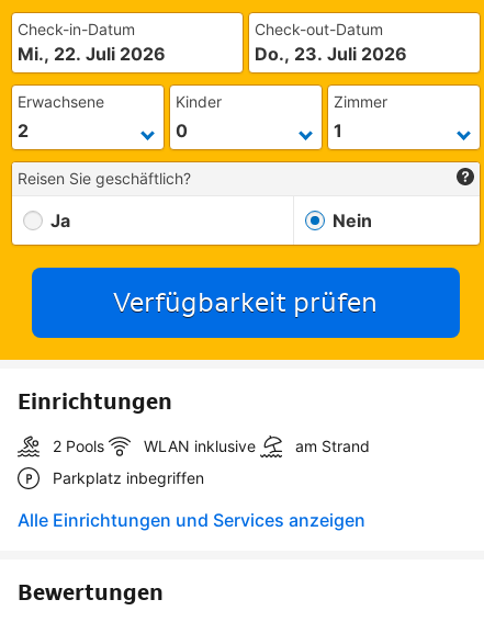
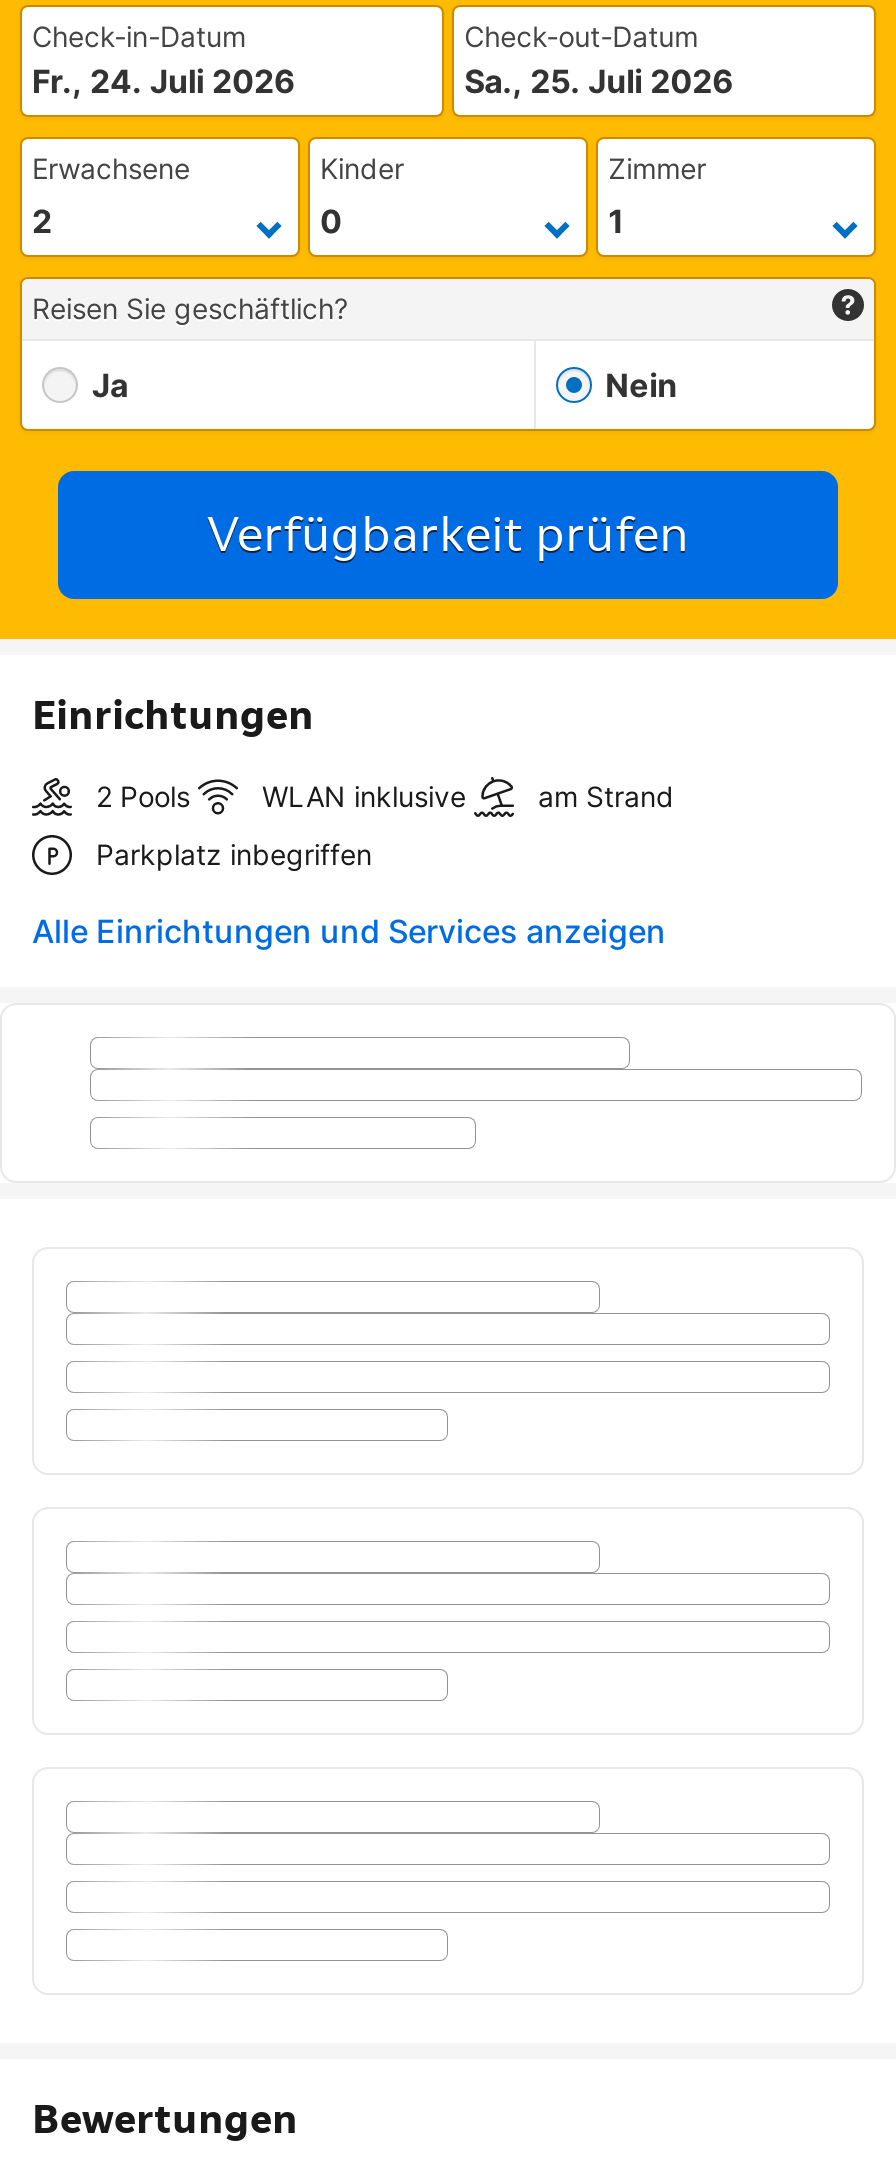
- Mi., 22. Juli 2026
+ Fr., 24. Juli 2026

- Do., 23. Juli 2026
+ Sa., 25. Juli 2026
